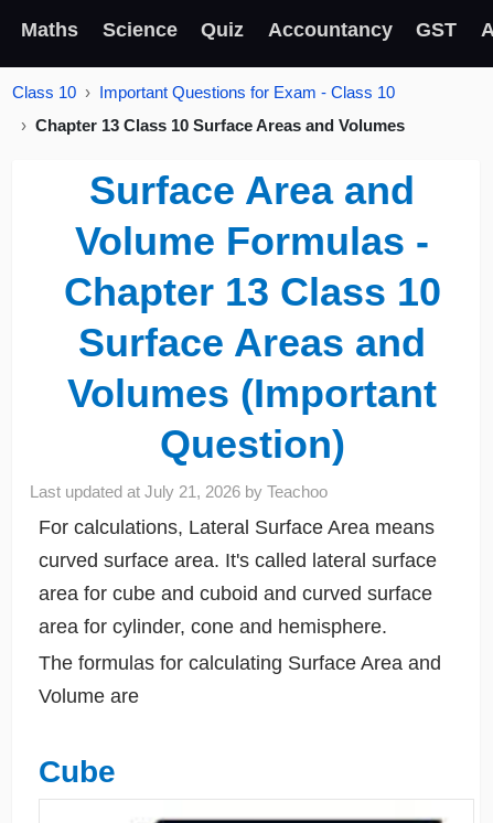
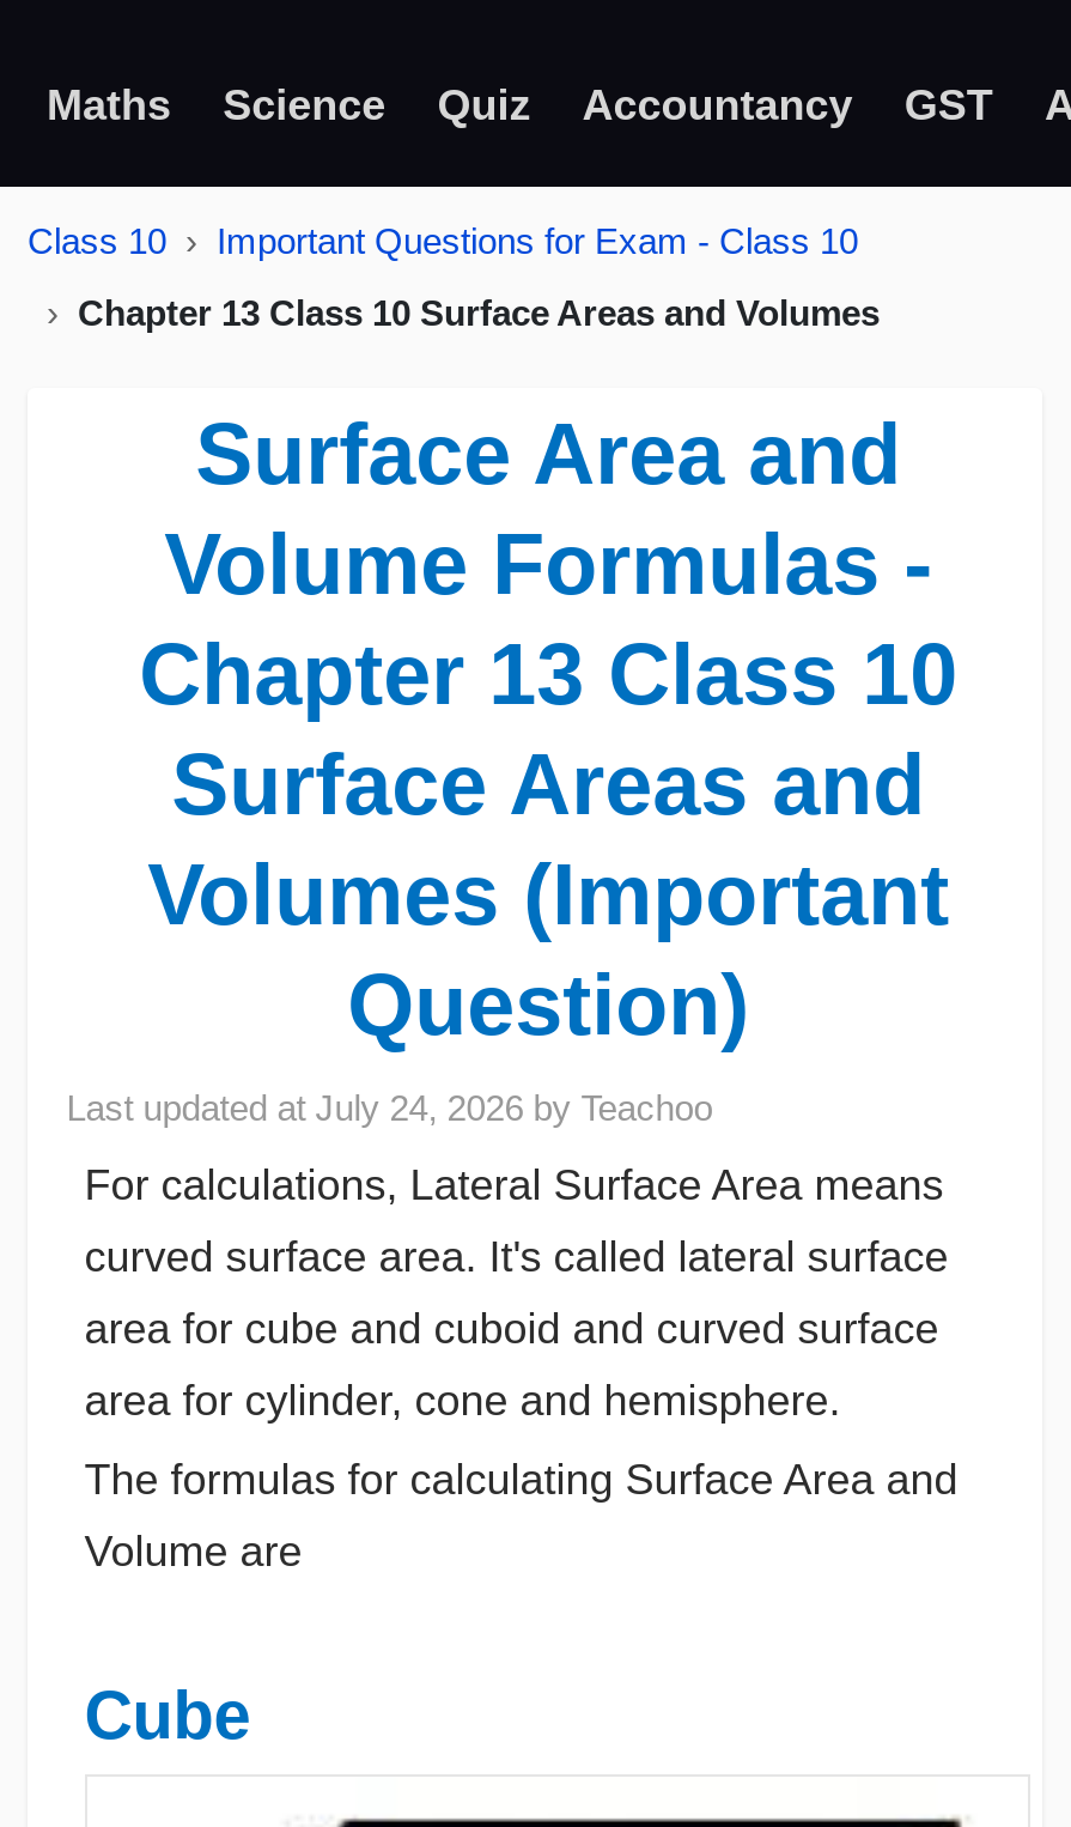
- Last updated at July 21, 2026 by Teachoo
+ Last updated at July 24, 2026 by Teachoo
